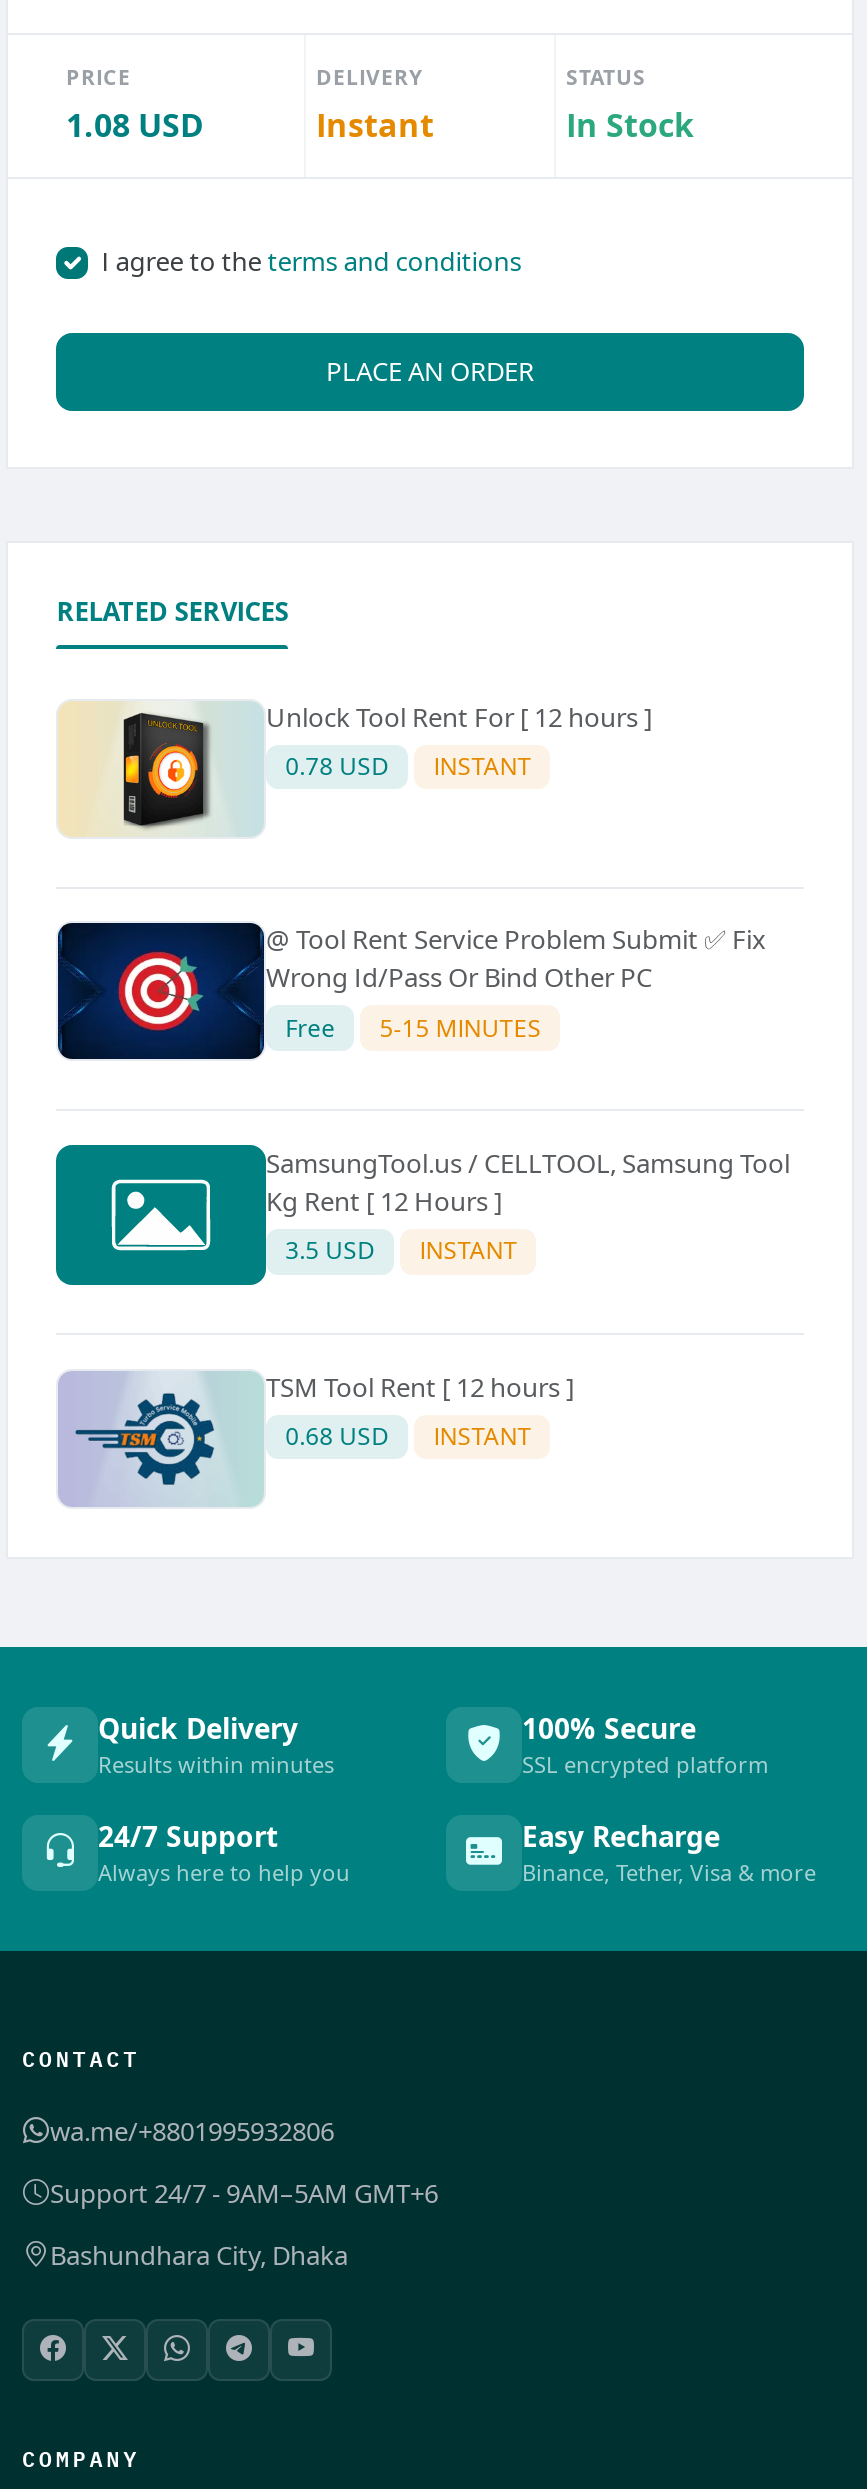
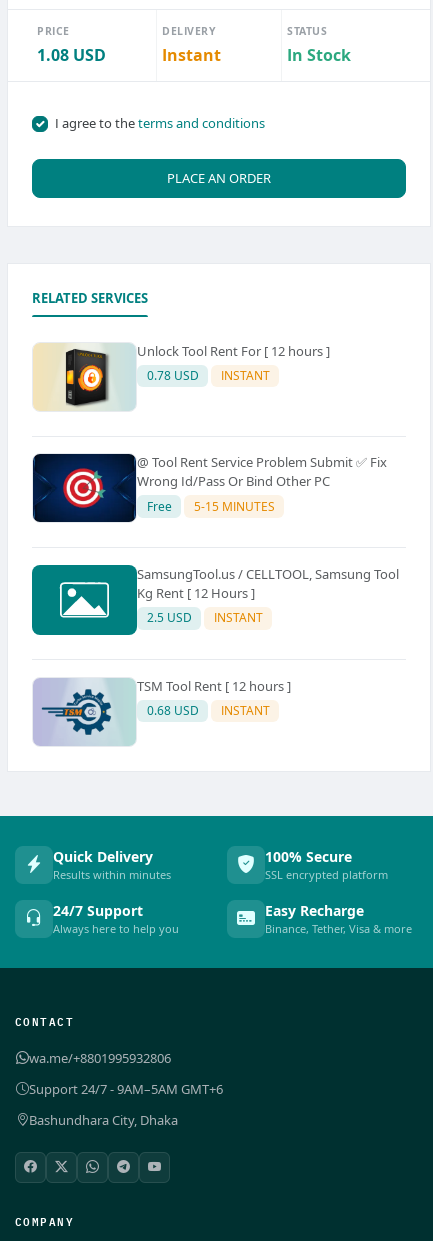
- 3.5 USD INSTANT
+ 2.5 USD INSTANT
